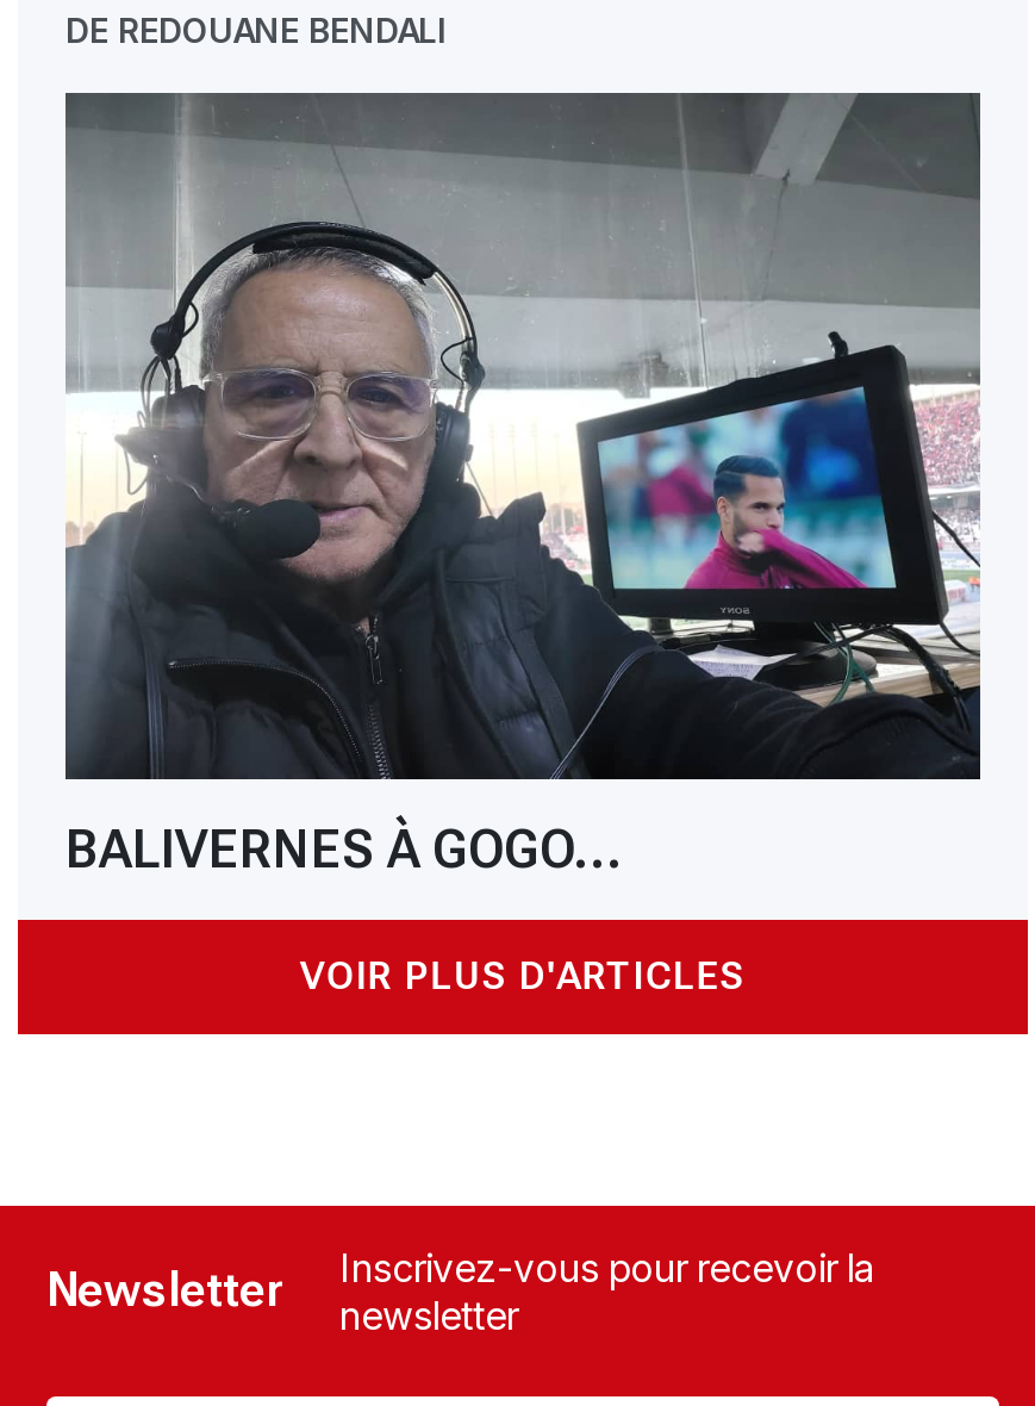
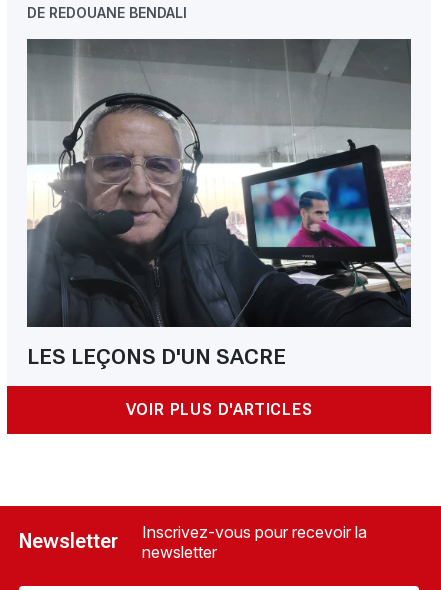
- BALIVERNES À GOGO...
+ LES LEÇONS D'UN SACRE
